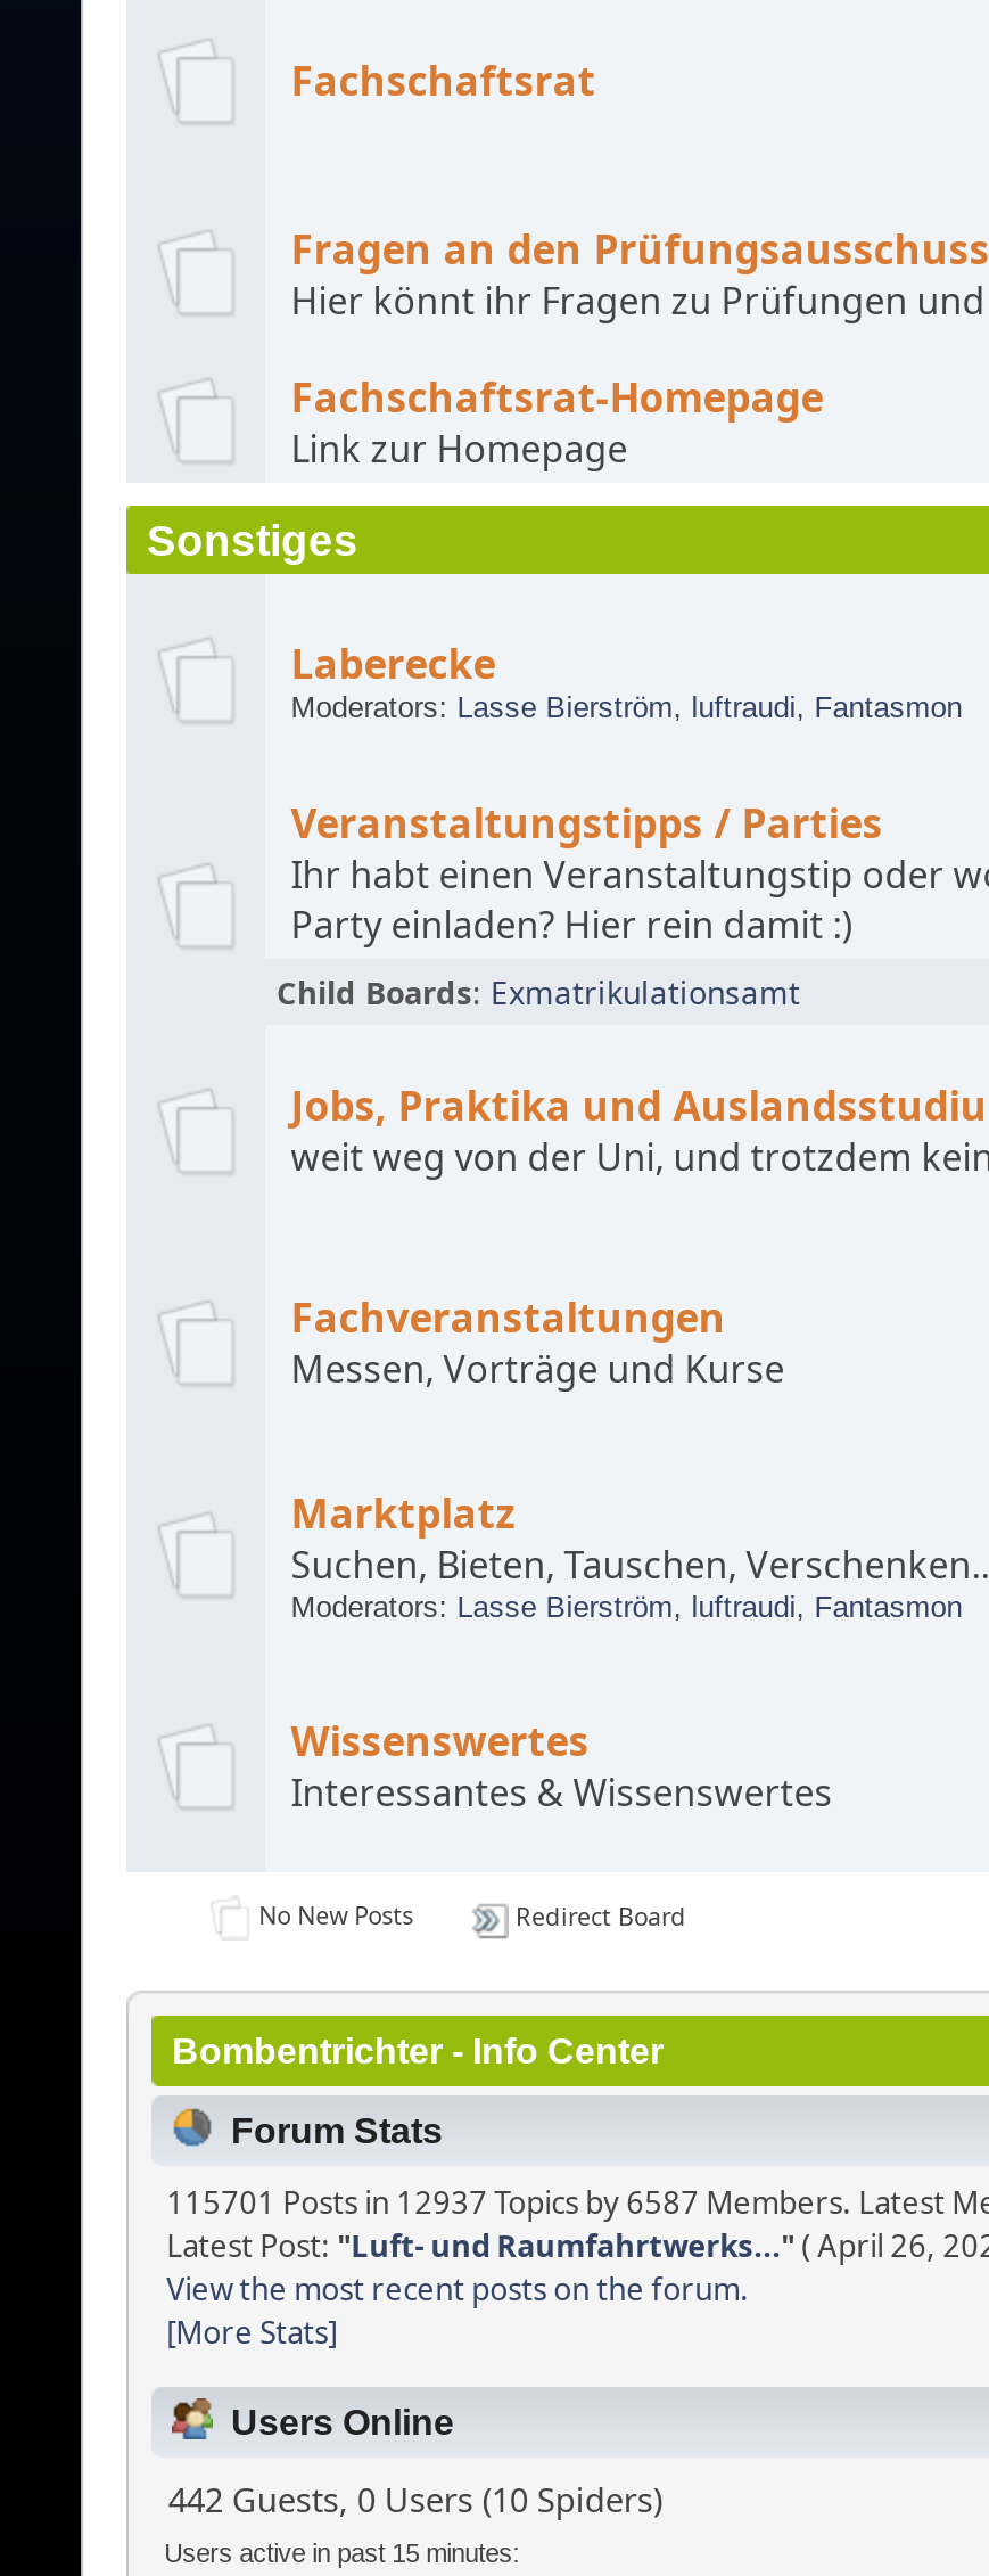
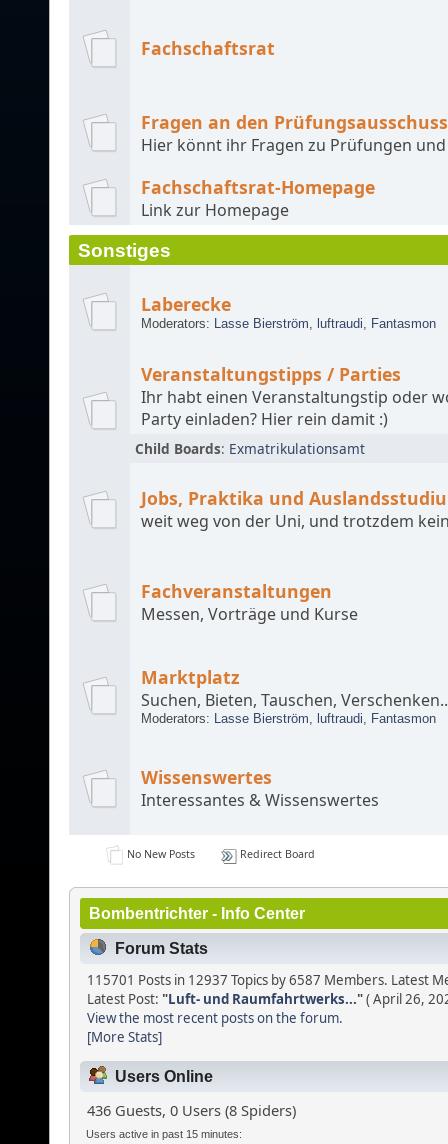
- 442 Guests, 0 Users (10 Spiders)
+ 436 Guests, 0 Users (8 Spiders)
